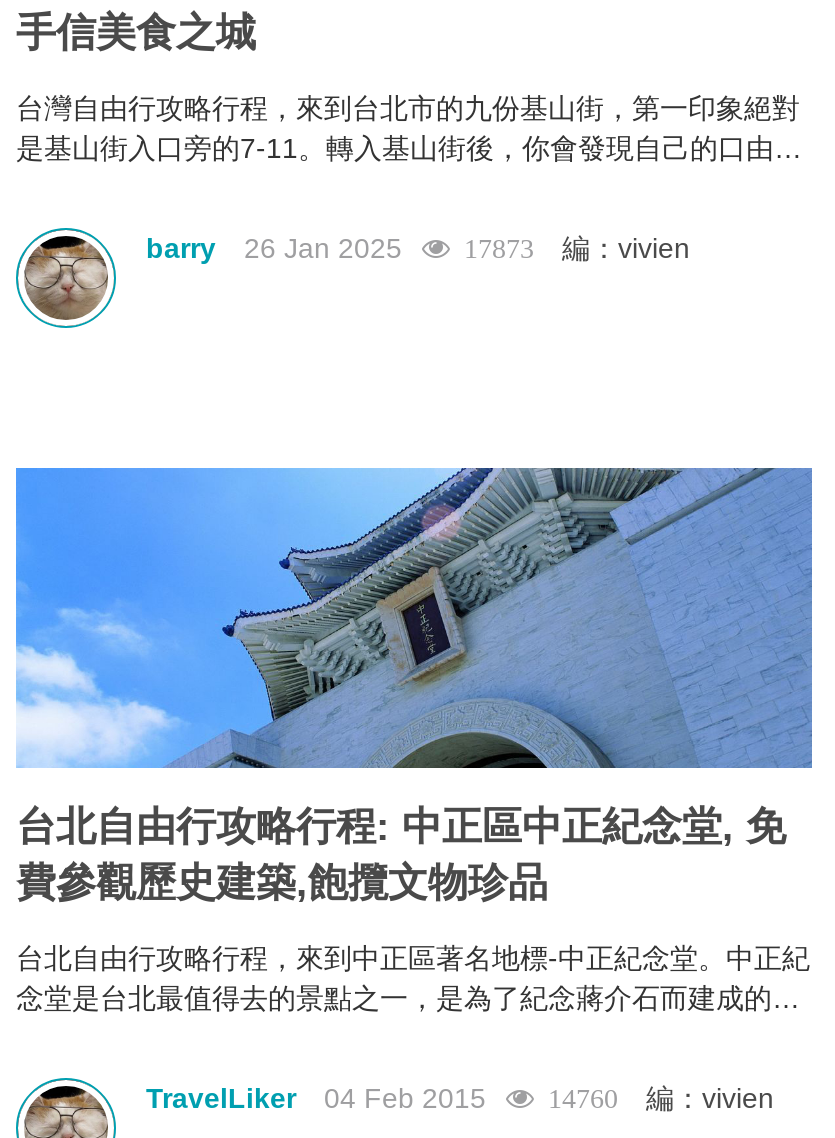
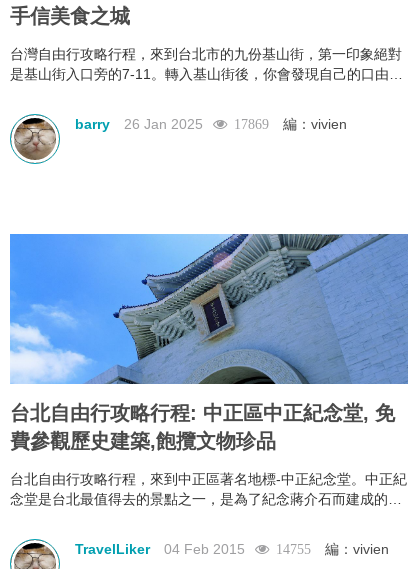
- 17873 編：vivien
+ 17869 編：vivien

- 14760 編：vivien
+ 14755 編：vivien
